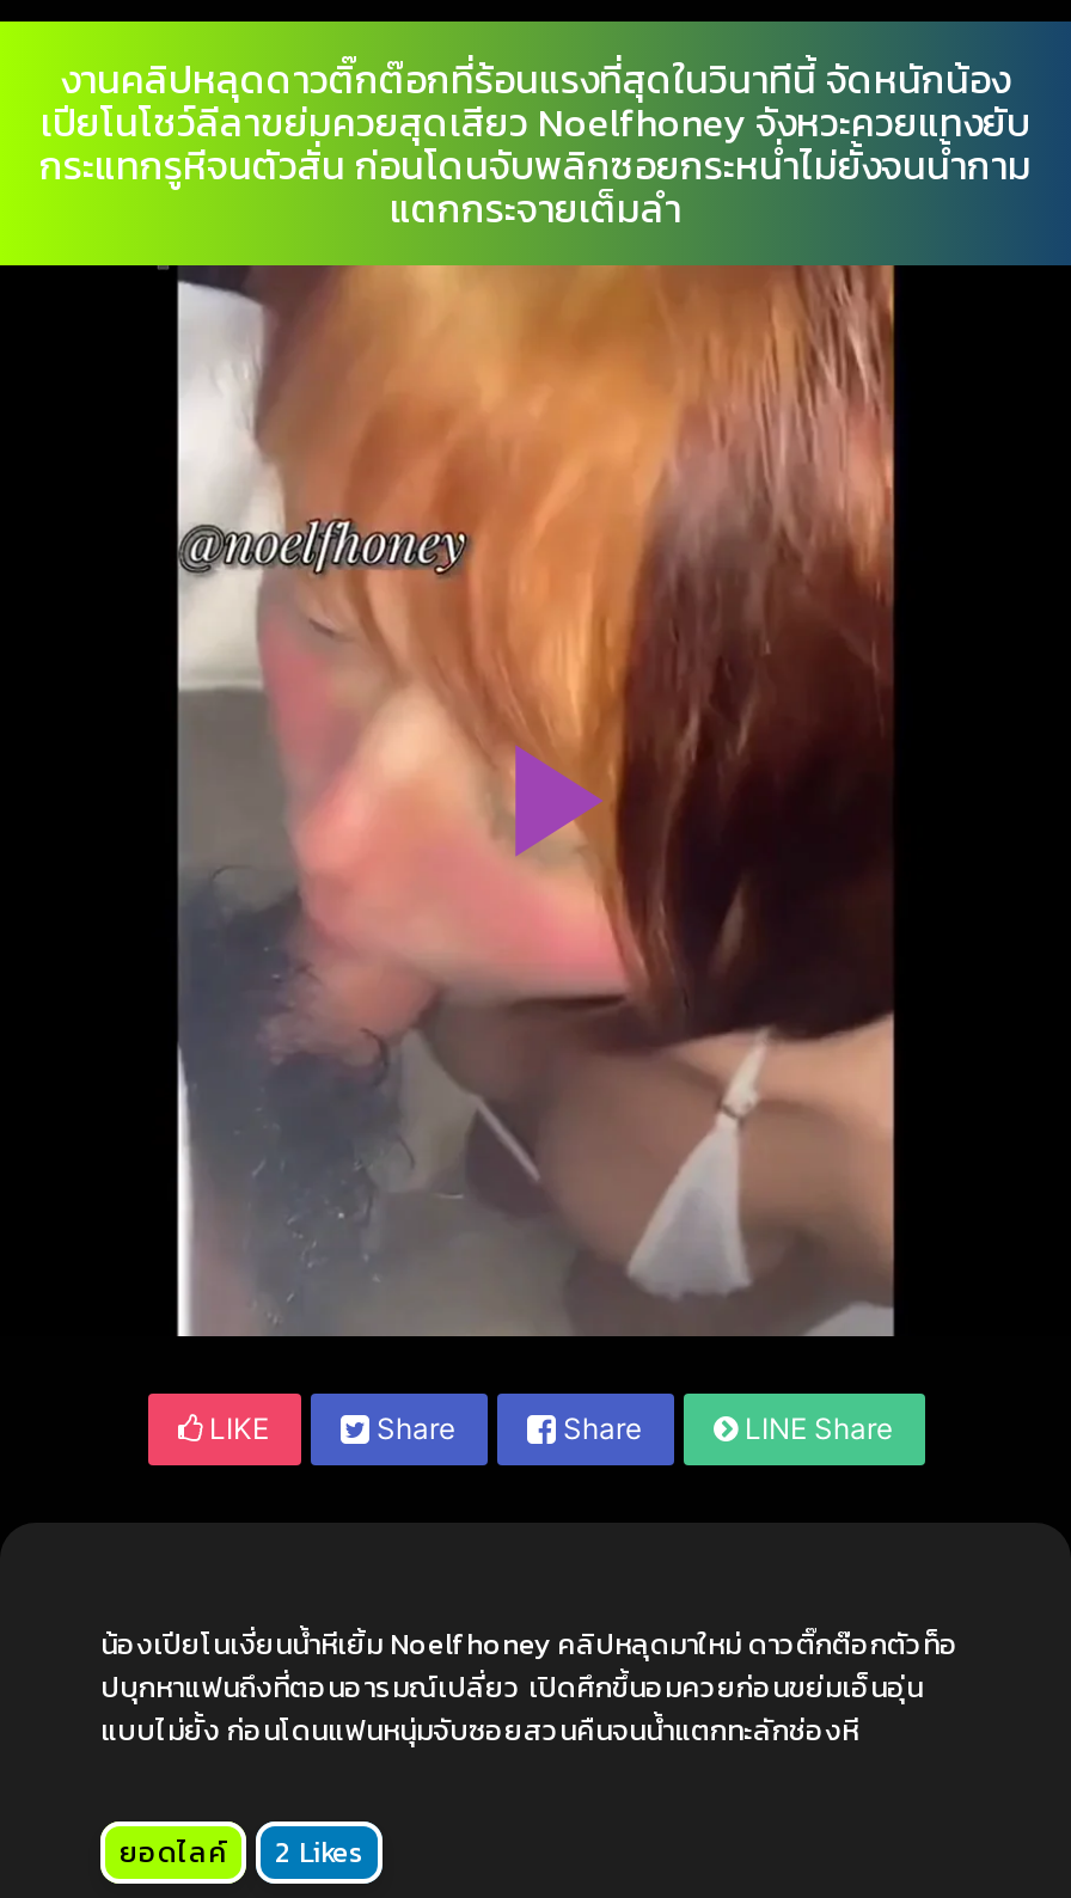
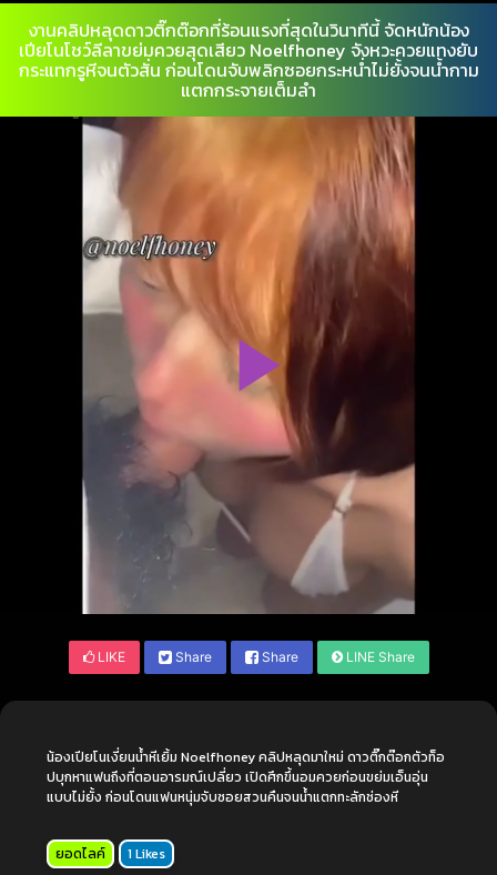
- ยอดไลค์ 2 Likes
+ ยอดไลค์ 1 Likes
